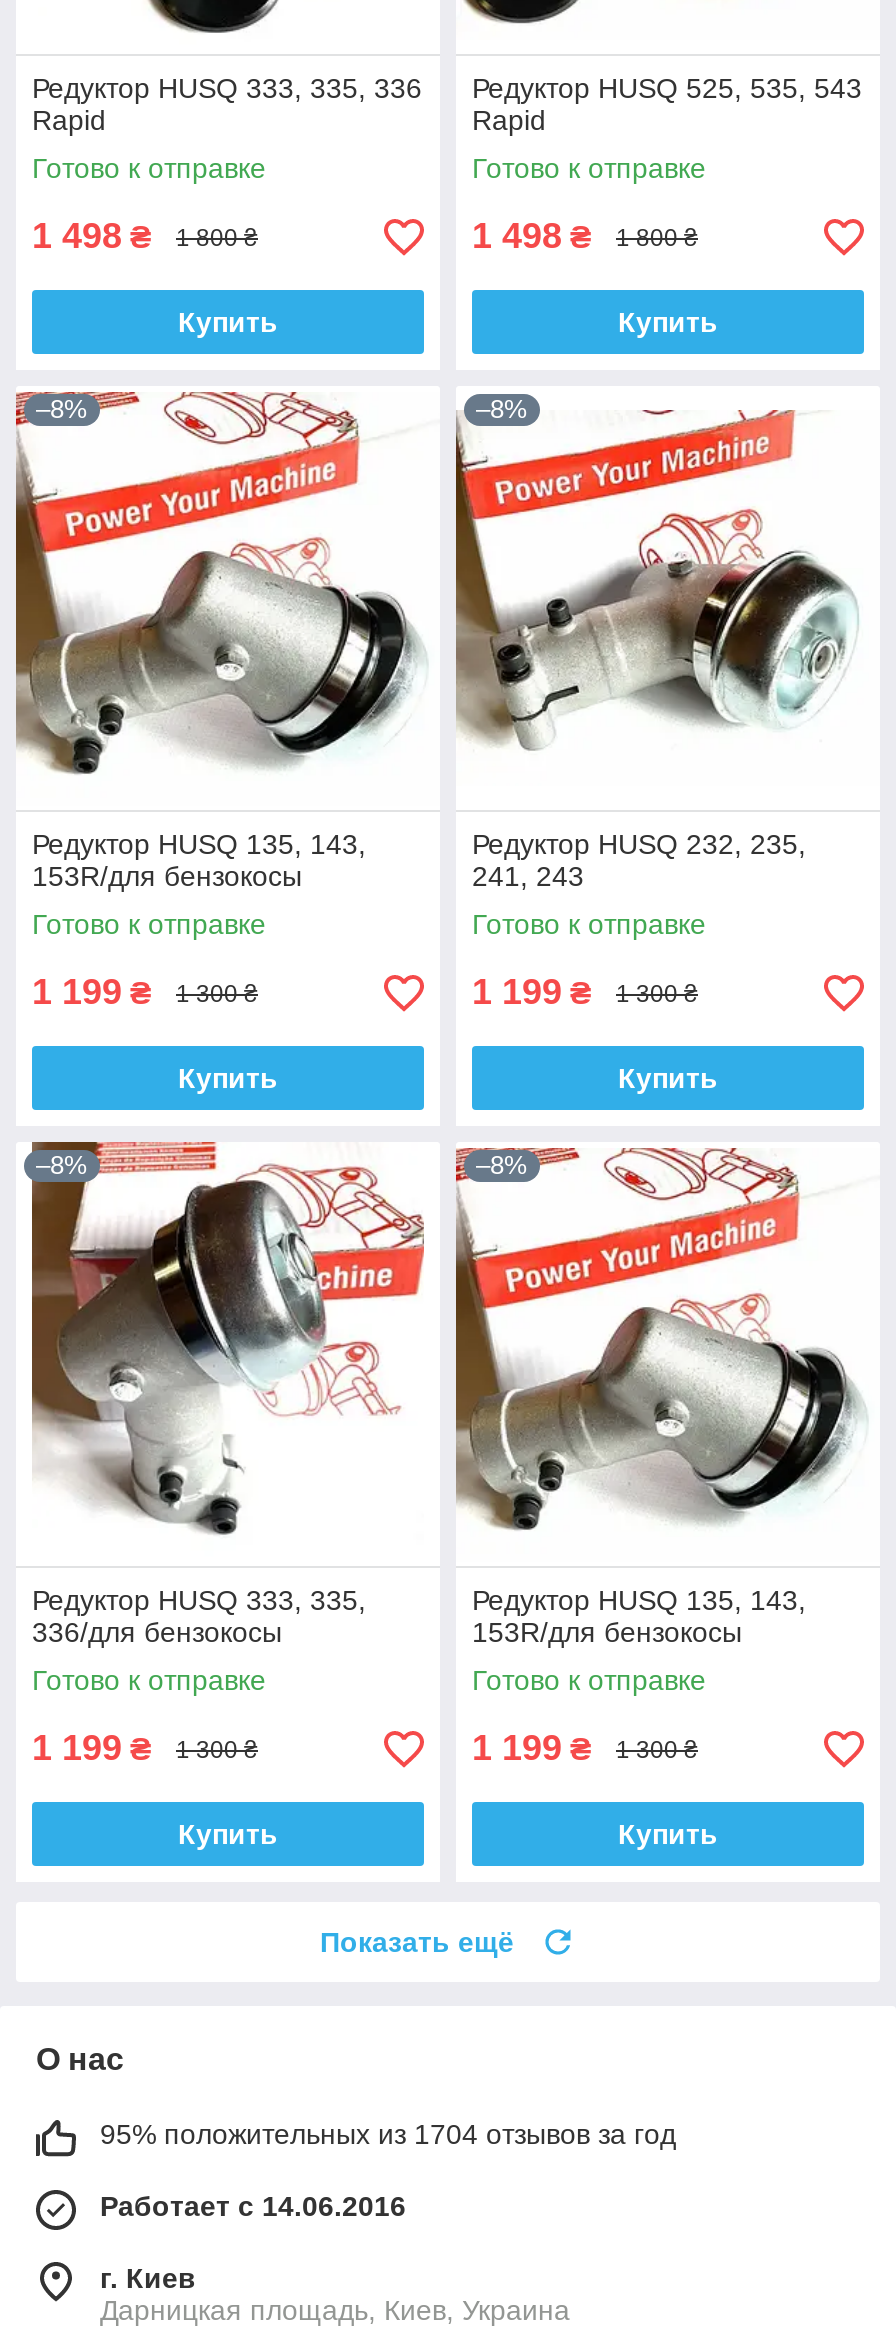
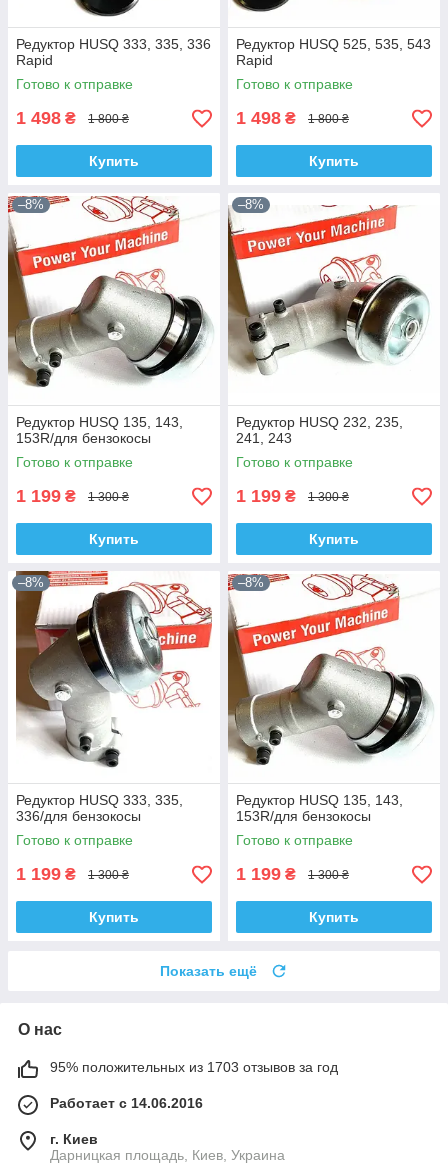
- 95% положительных из 1704 отзывов за год
+ 95% положительных из 1703 отзывов за год
